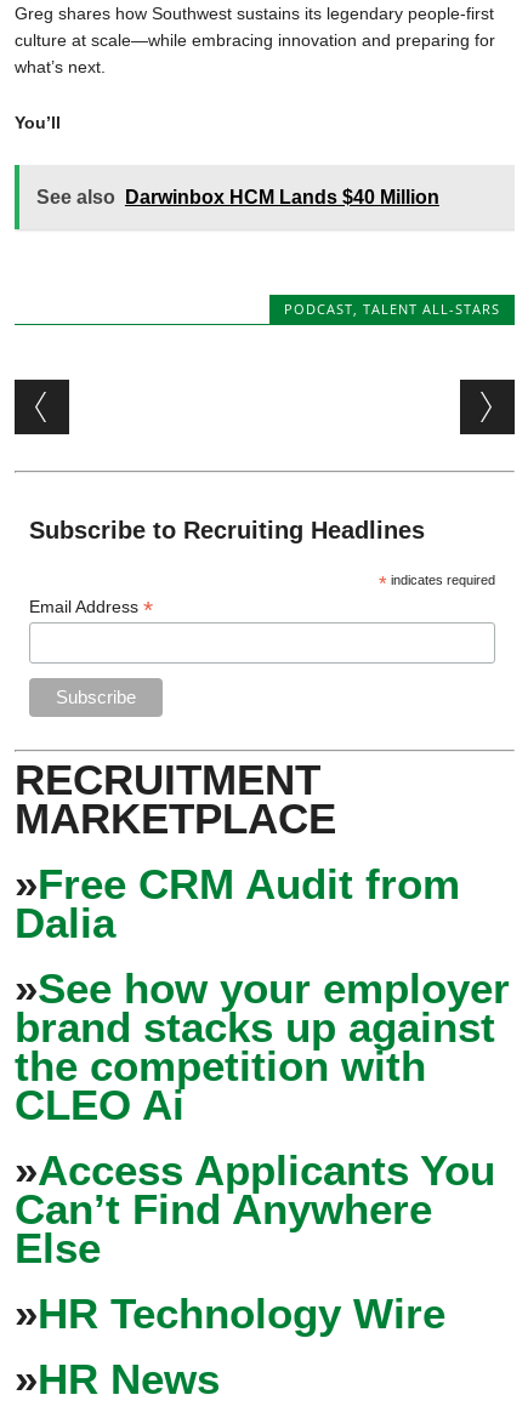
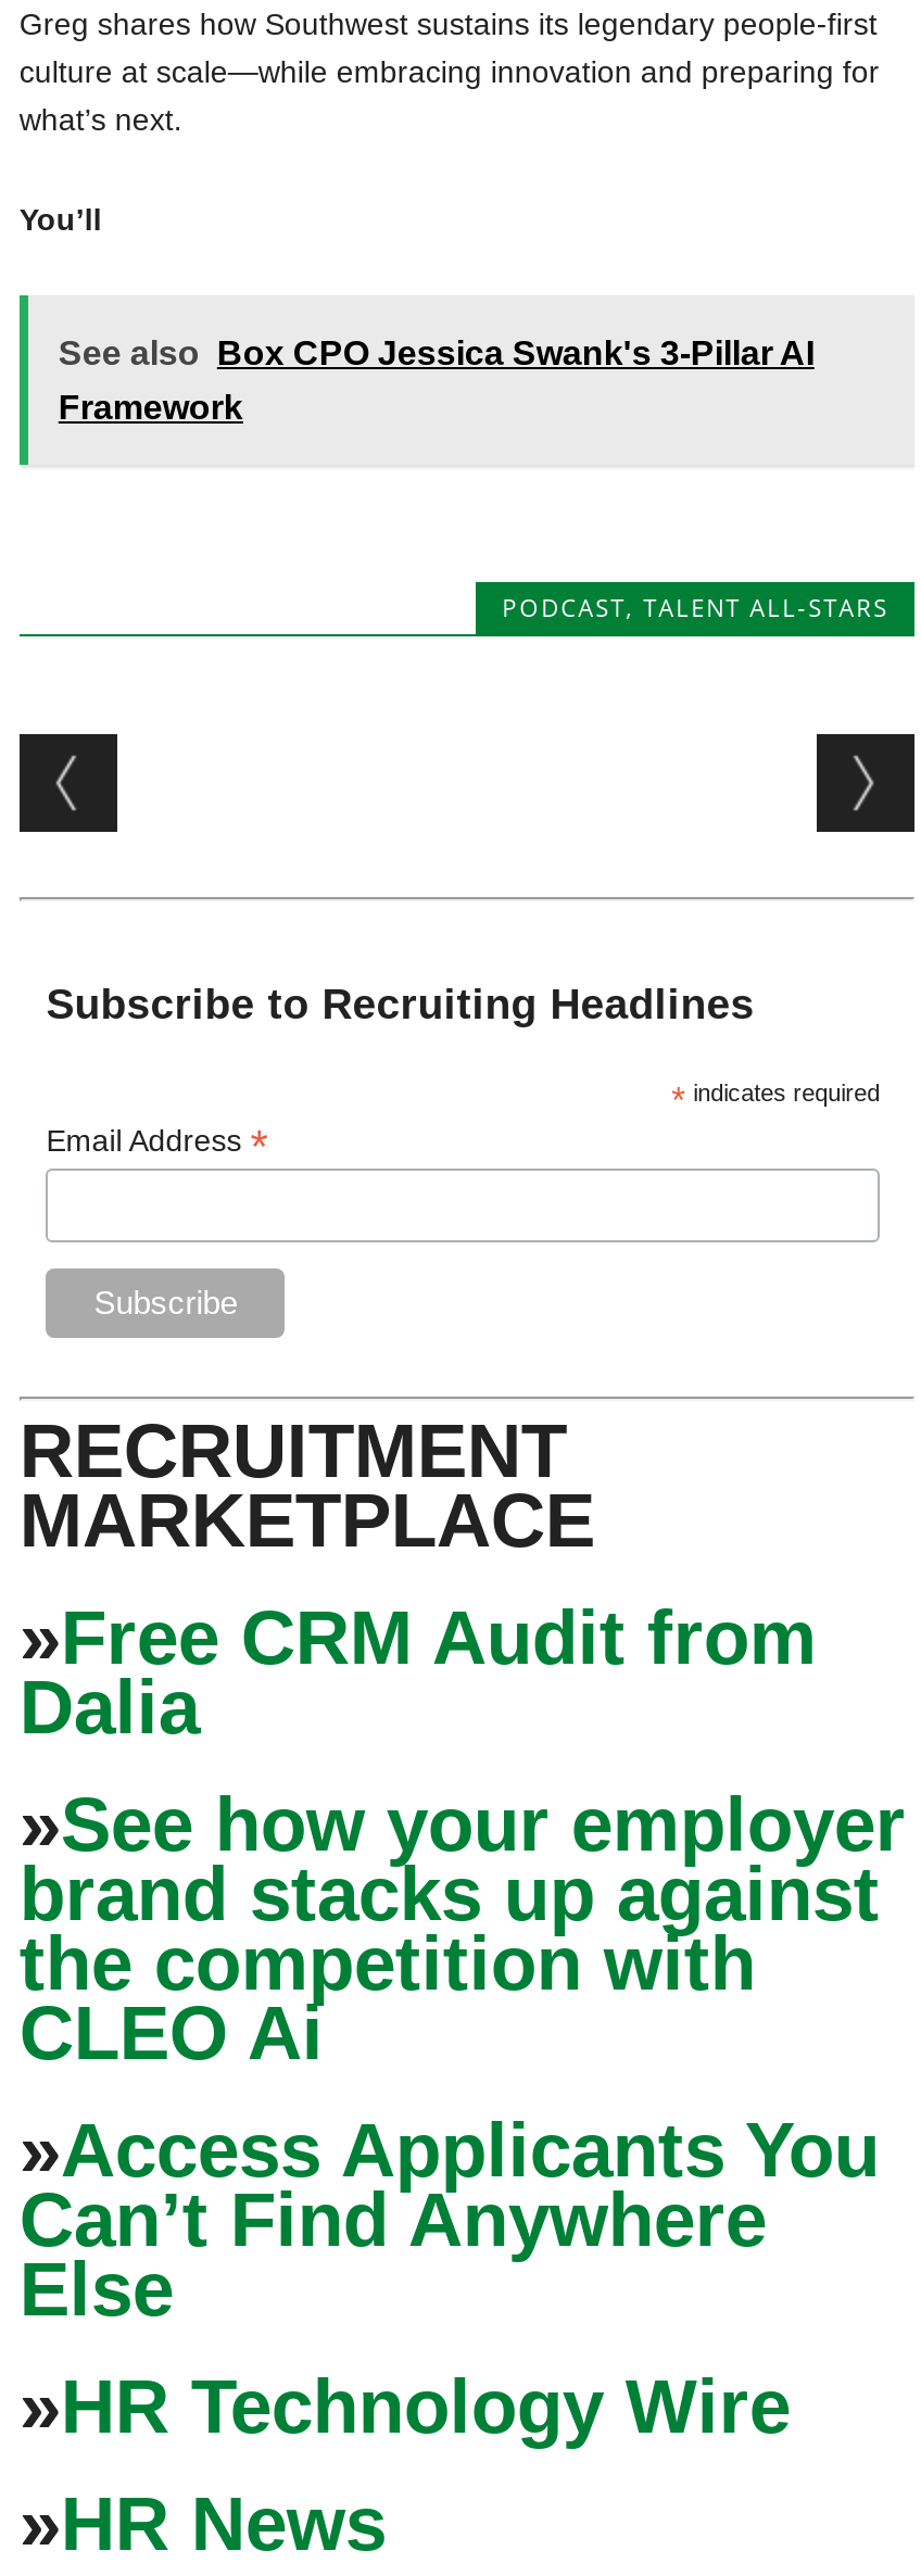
- See also Darwinbox HCM Lands $40 Million
+ See also Box CPO Jessica Swank's 3-Pillar AI
+ Framework
